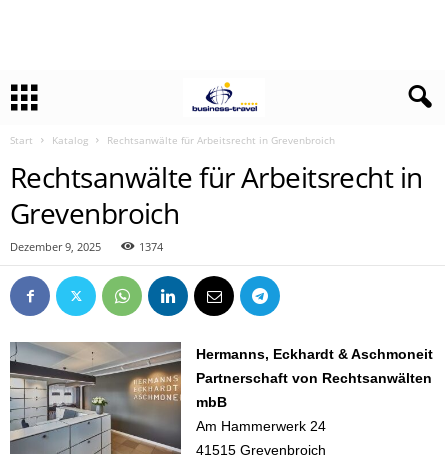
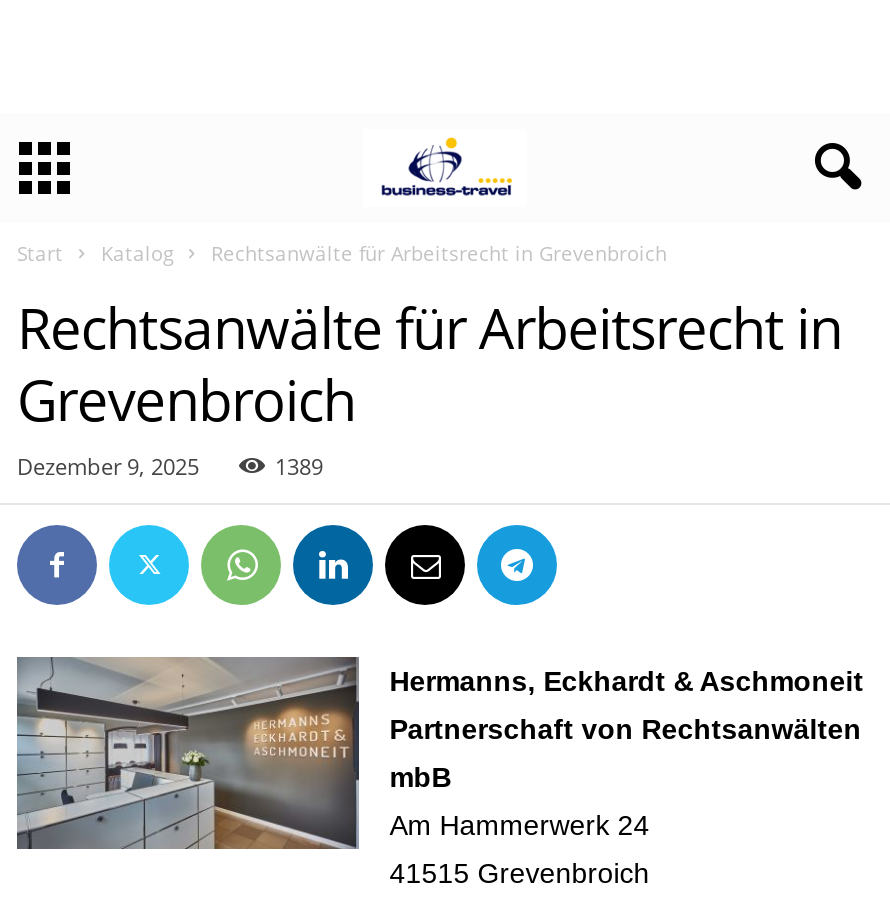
- 1374
+ 1389

- [image]
+ [image]
